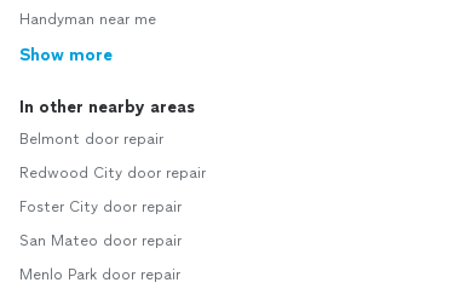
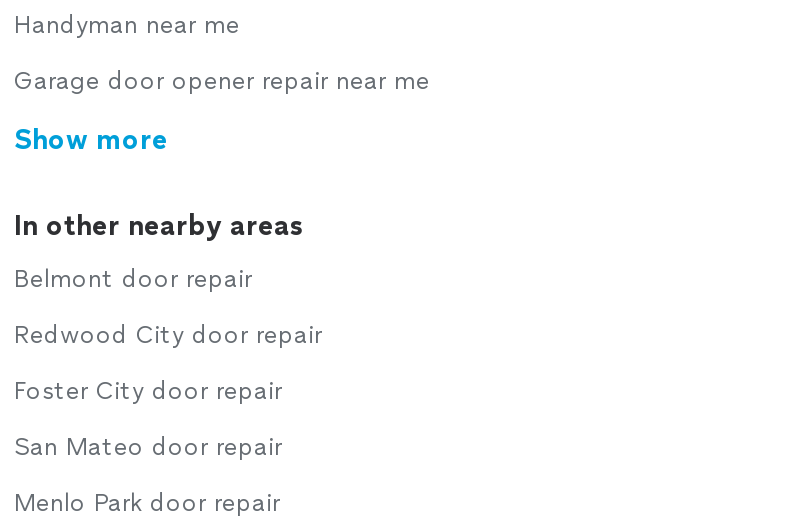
+ Garage door opener repair near me
